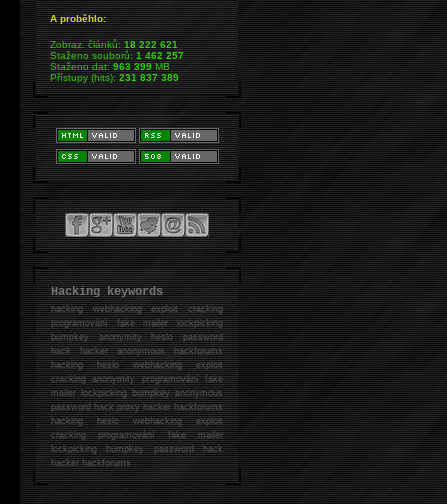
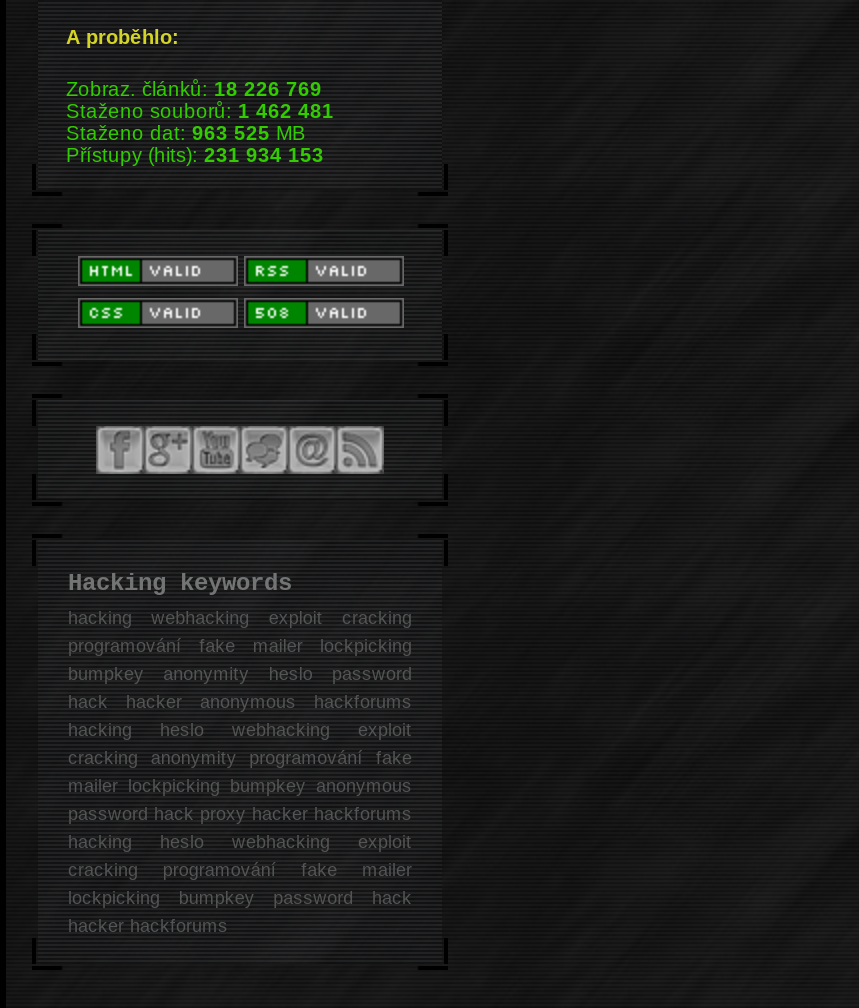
- Zobraz. článků: 18 222 621
+ Zobraz. článků: 18 226 769

- Staženo souborů: 1 462 257
+ Staženo souborů: 1 462 481

- Staženo dat: 963 399 MB
+ Staženo dat: 963 525 MB

- Přístupy (hits): 231 837 389
+ Přístupy (hits): 231 934 153
